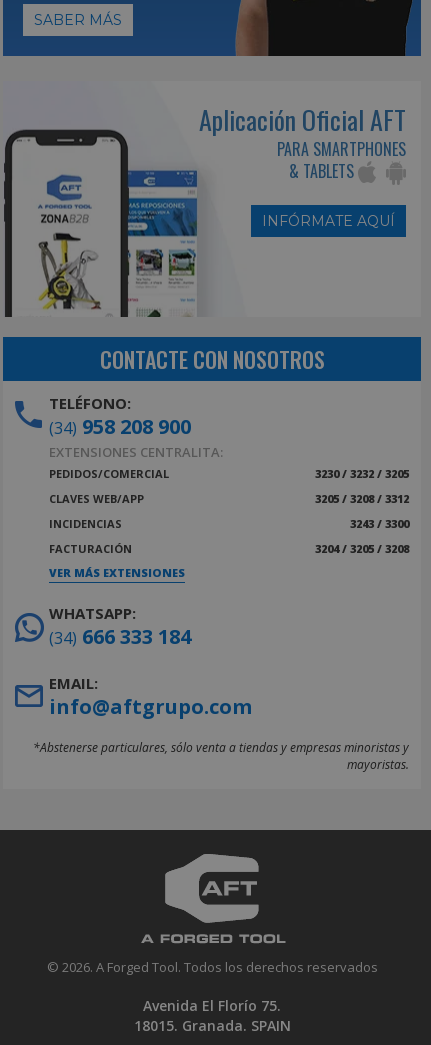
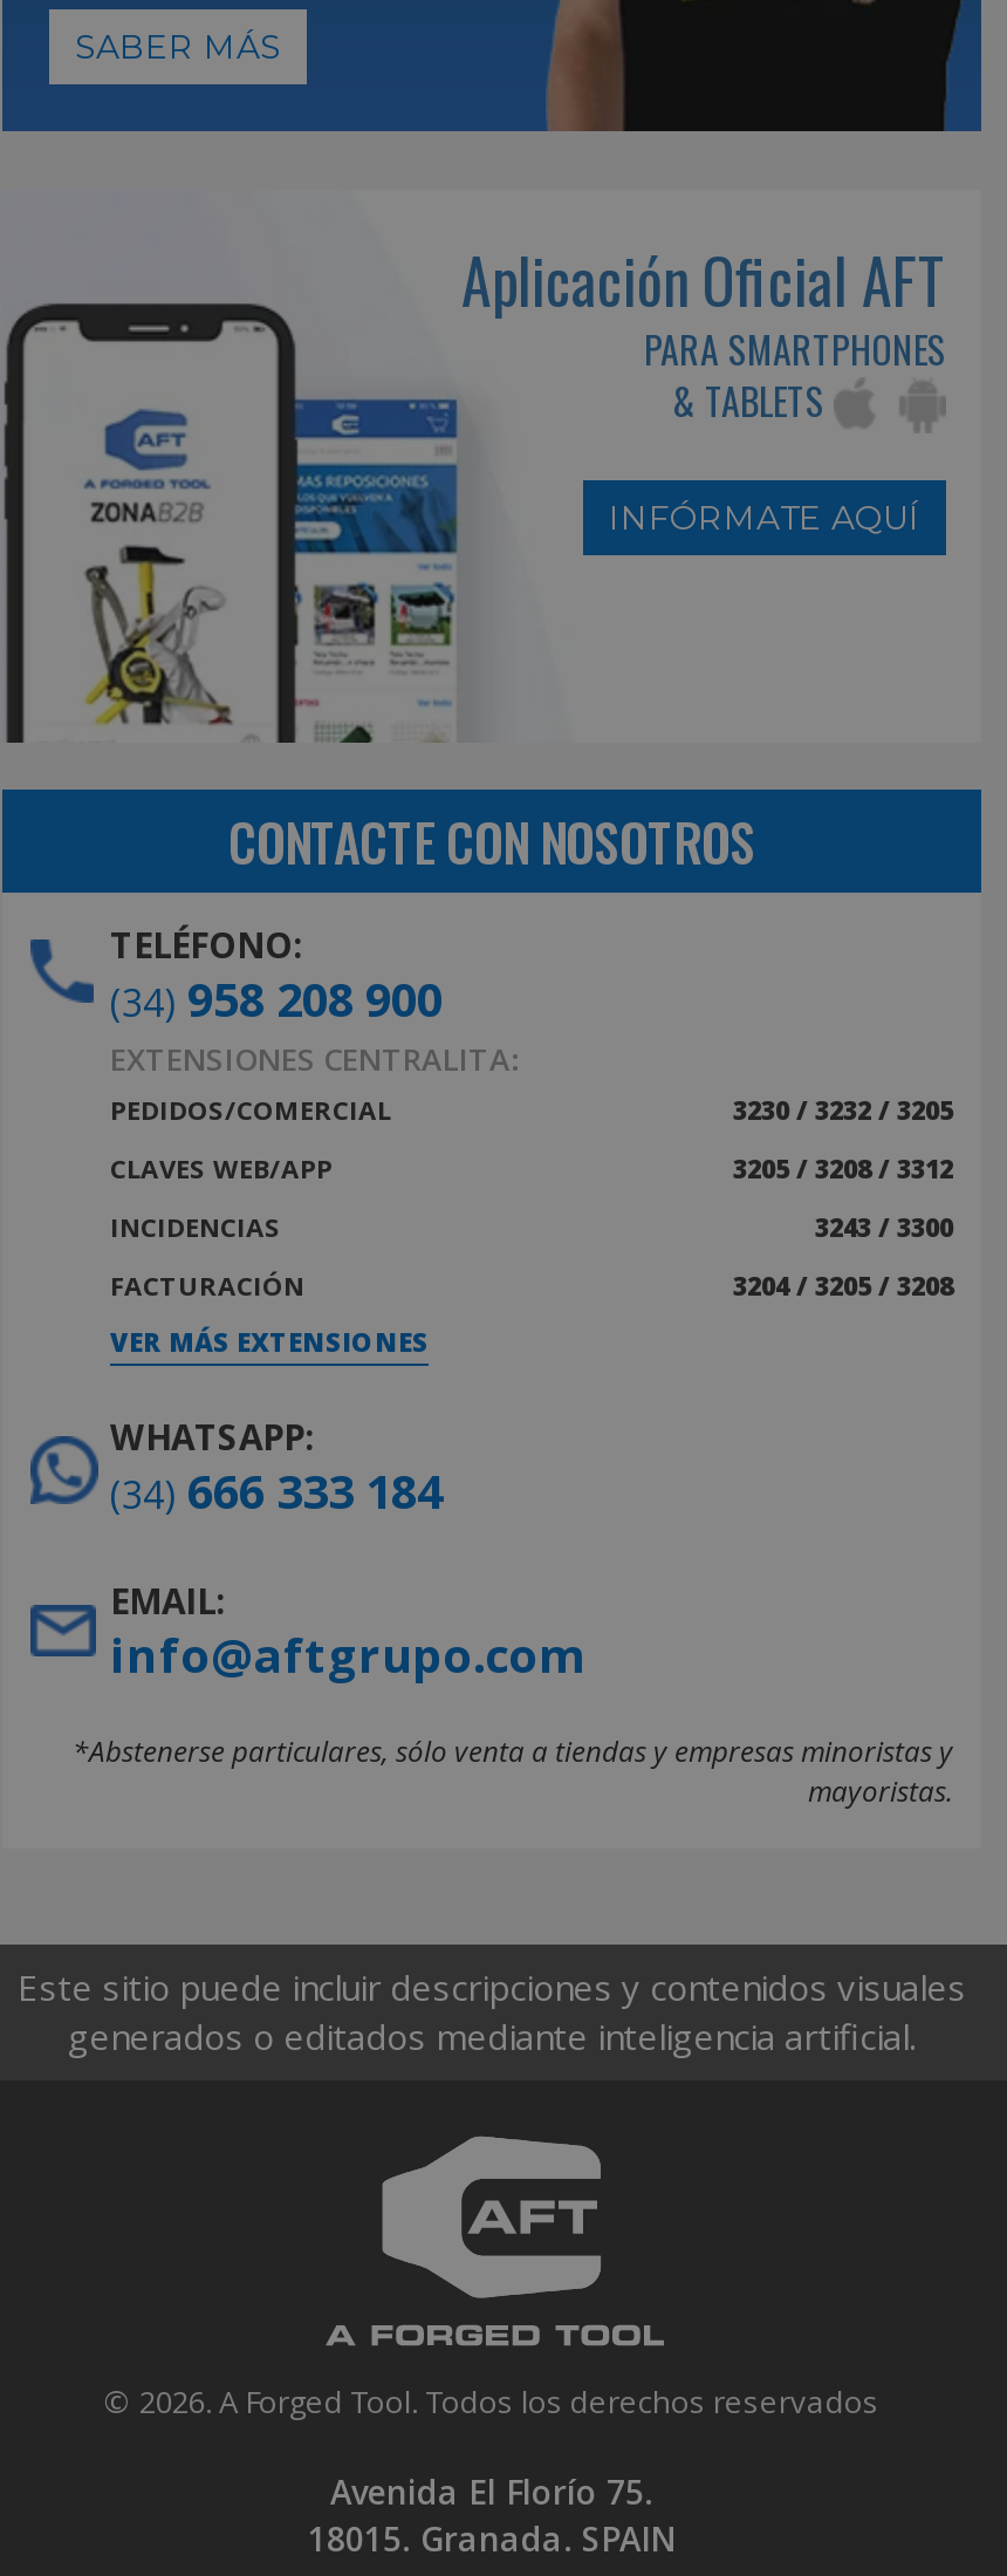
+ Este sitio puede incluir descripciones y contenidos visuales
+ generados o editados mediante inteligencia artificial.
